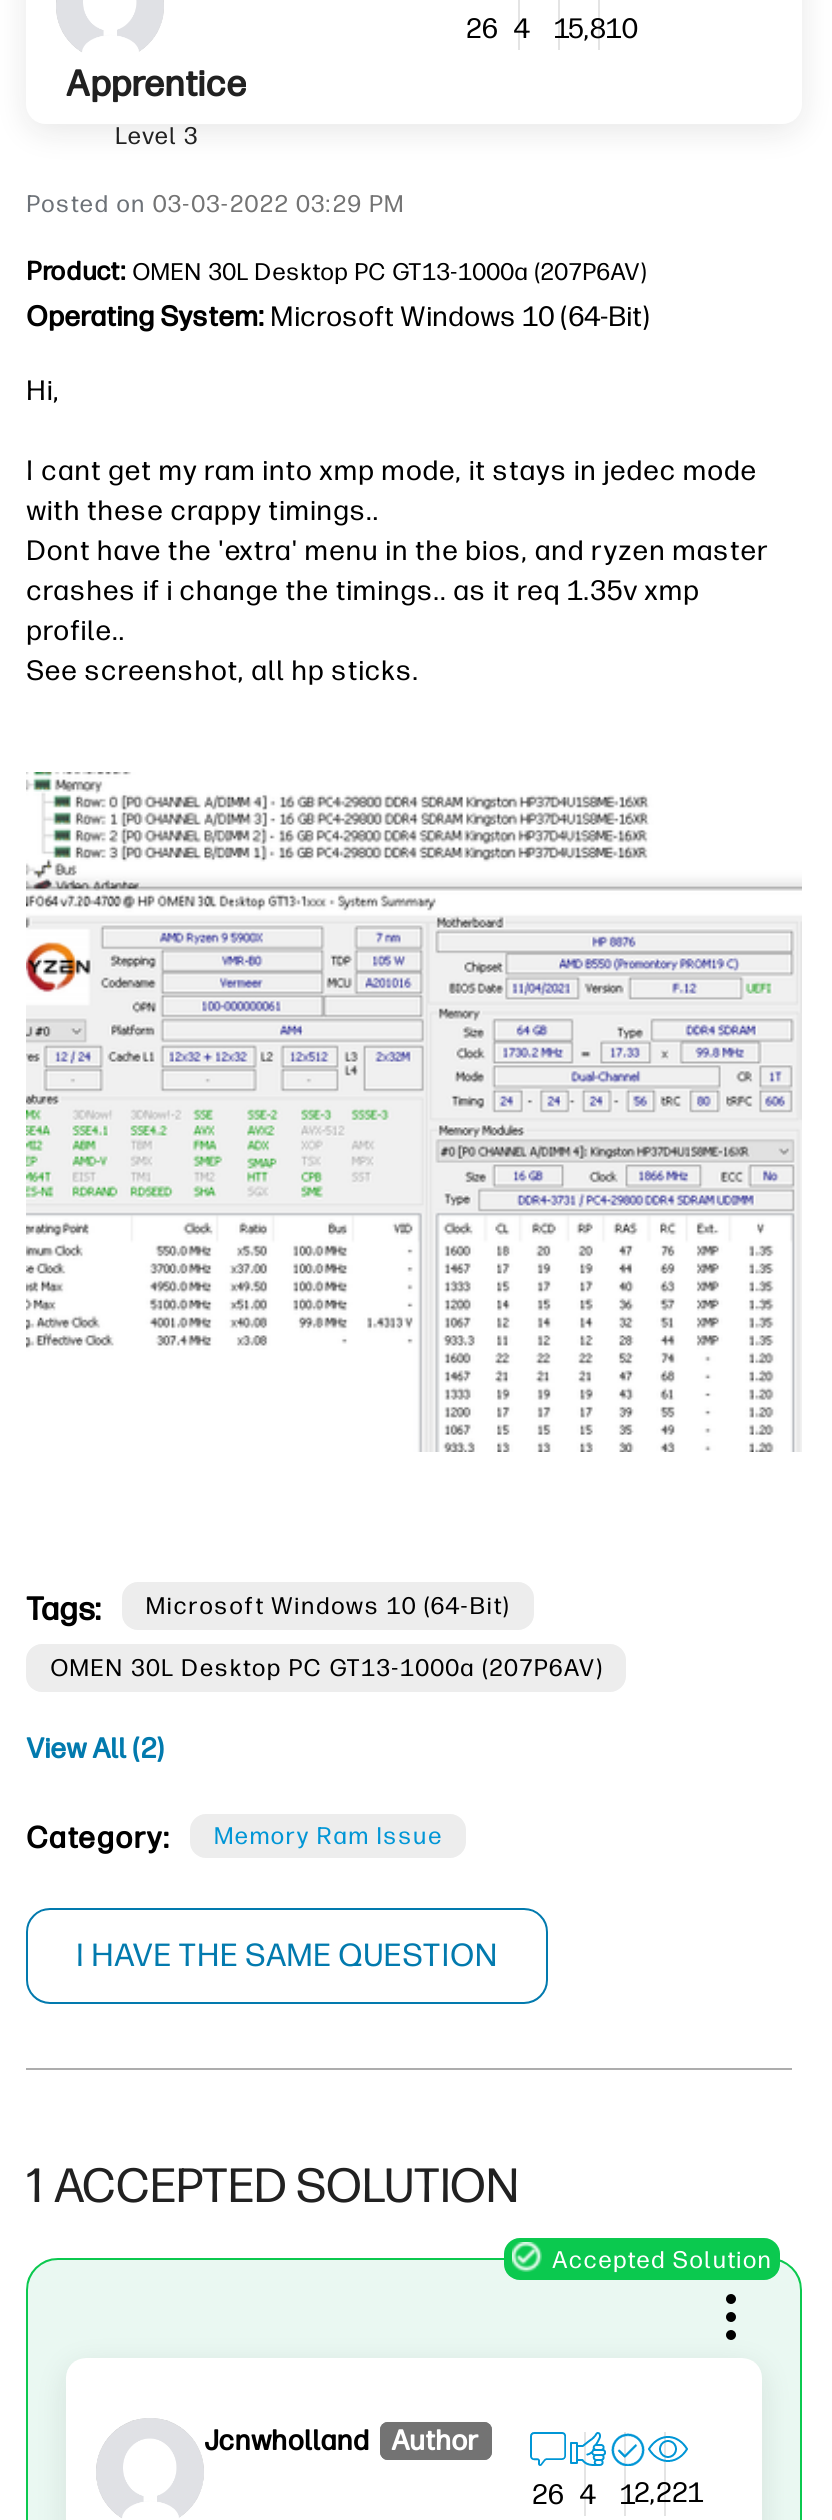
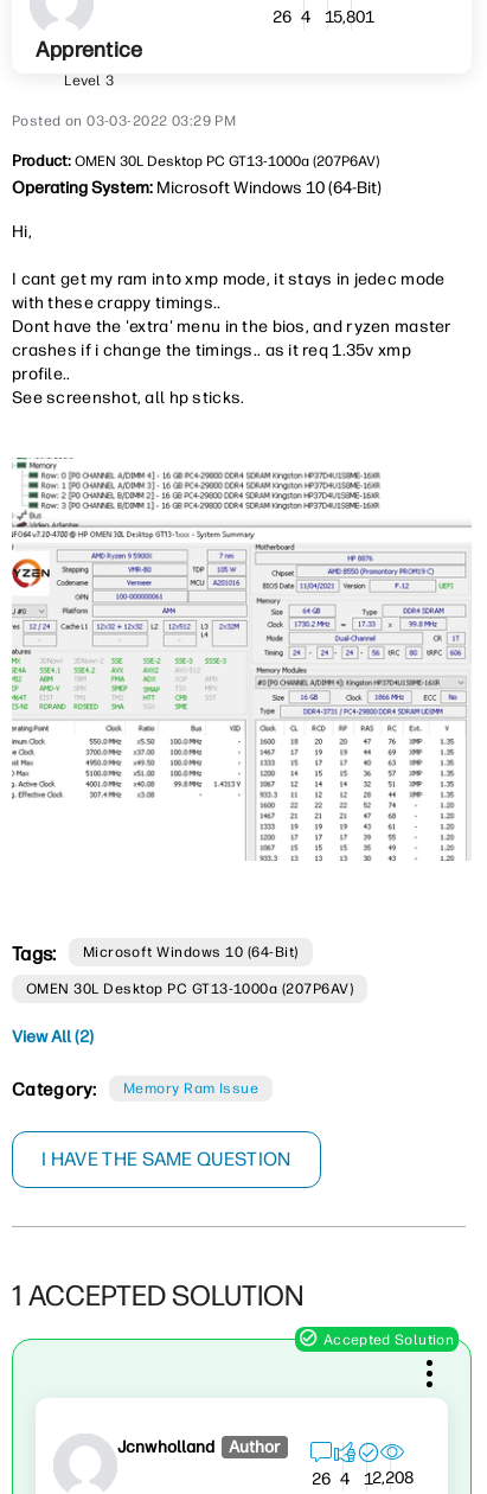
- 26 4 15,810
+ 26 4 15,801

- 26 4 12,221
+ 26 4 12,208
